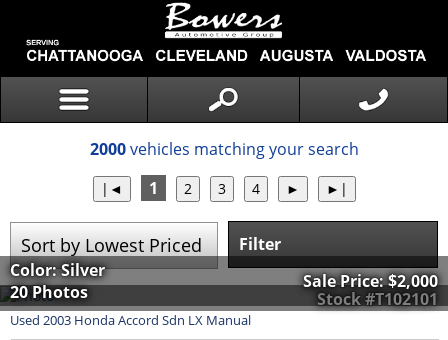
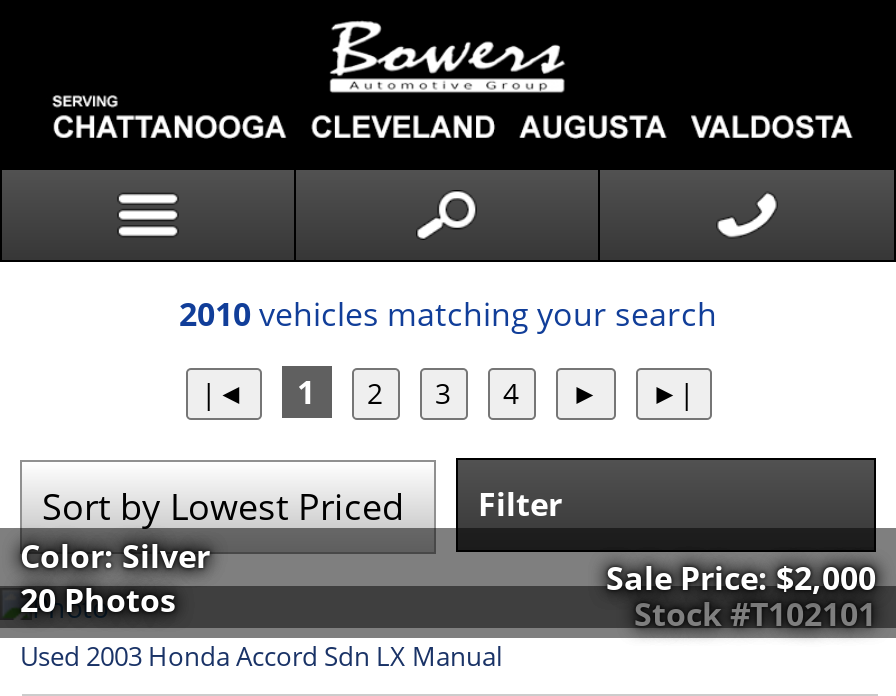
- 2000 vehicles matching your search
+ 2010 vehicles matching your search
